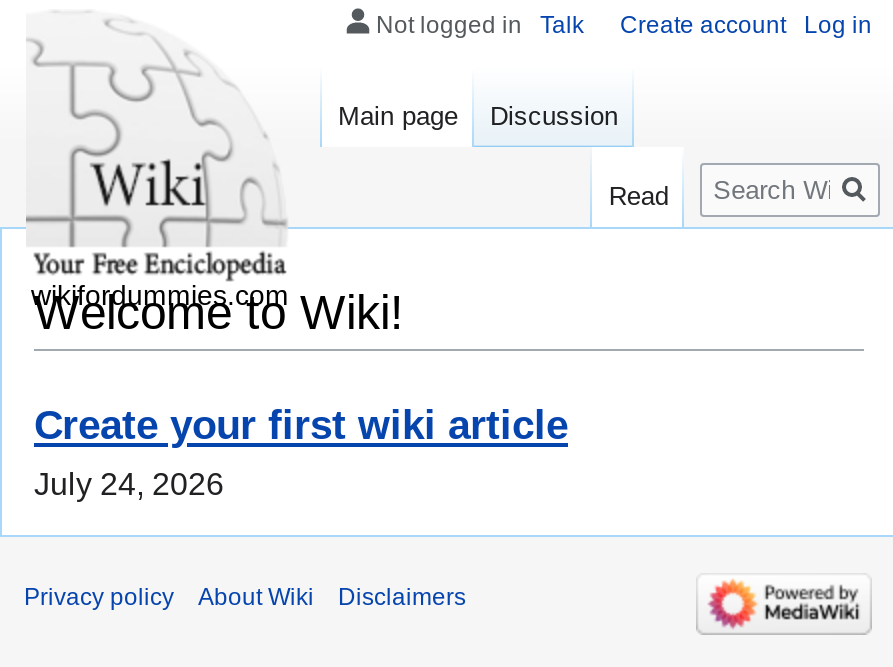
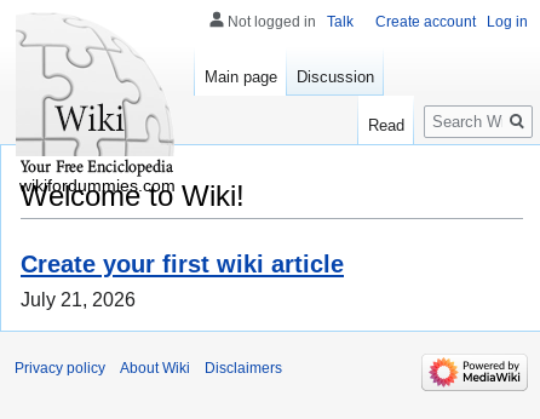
- July 24, 2026
+ July 21, 2026
